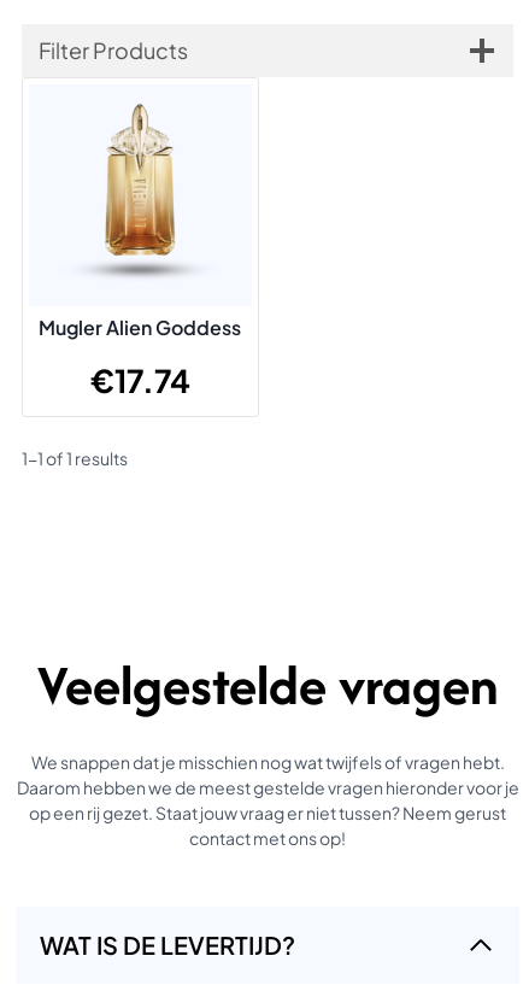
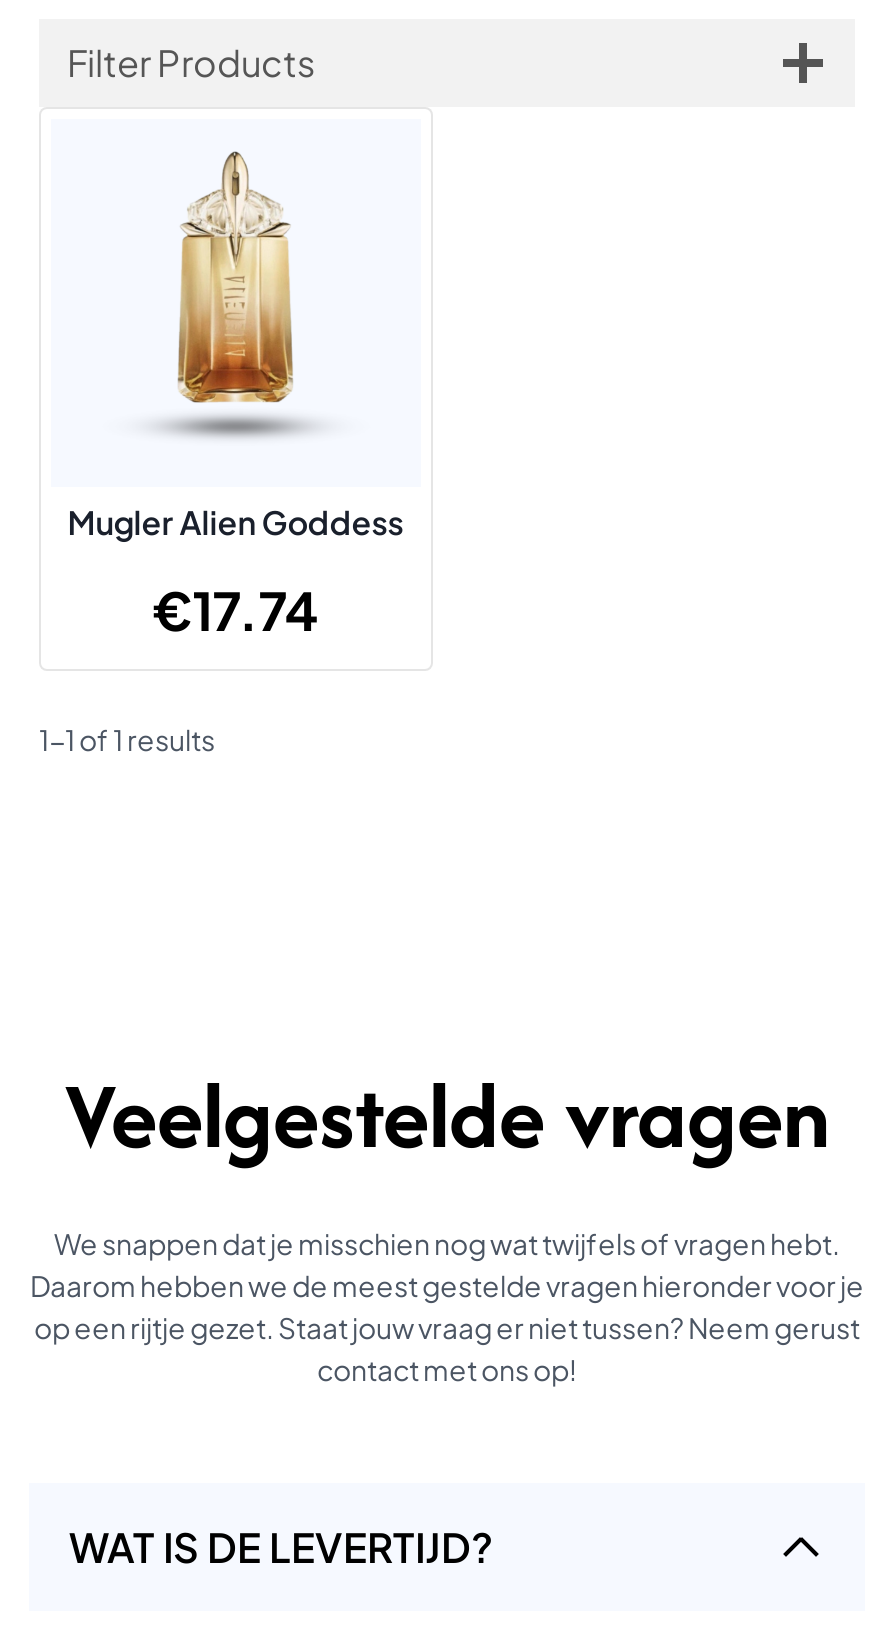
- op een rij gezet. Staat jouw vraag er niet tussen? Neem gerust
+ op een rijtje gezet. Staat jouw vraag er niet tussen? Neem gerust
